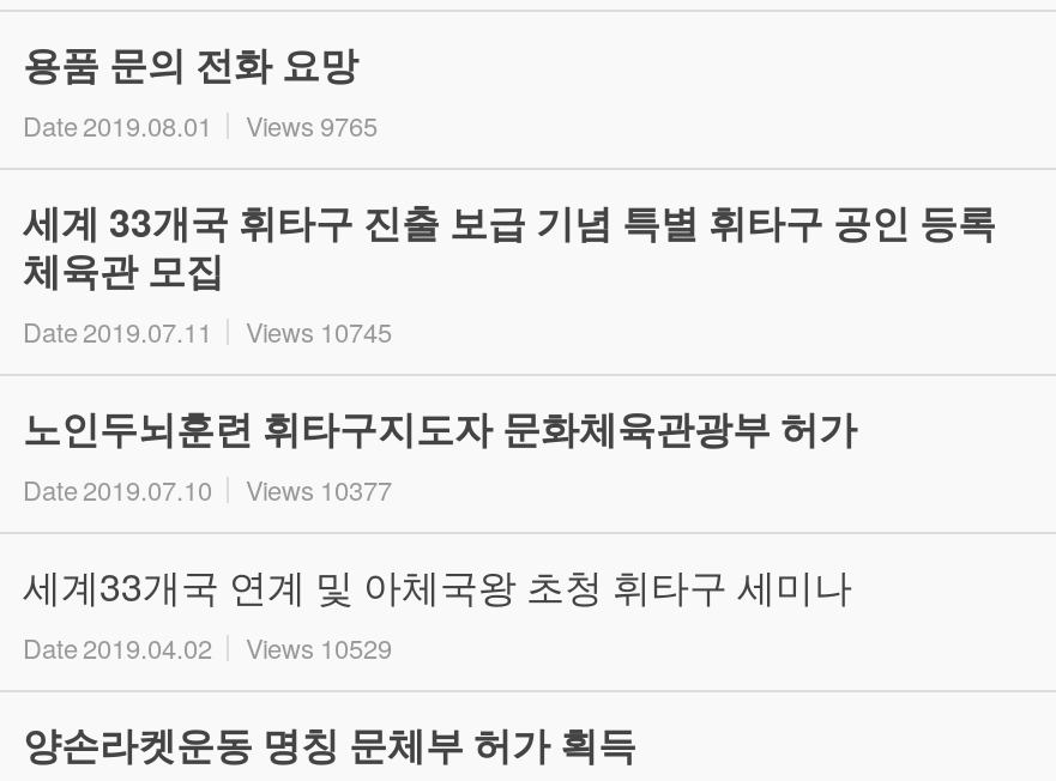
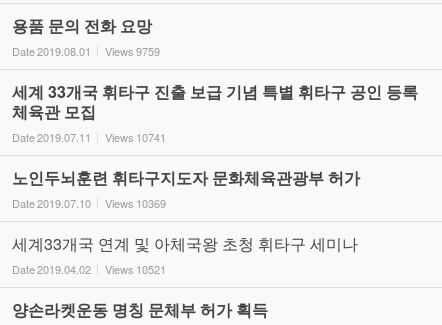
- Date 2019.08.01 Views 9765
+ Date 2019.08.01 Views 9759

- Date 2019.07.11 Views 10745
+ Date 2019.07.11 Views 10741

- Date 2019.07.10 Views 10377
+ Date 2019.07.10 Views 10369

- Date 2019.04.02 Views 10529
+ Date 2019.04.02 Views 10521
